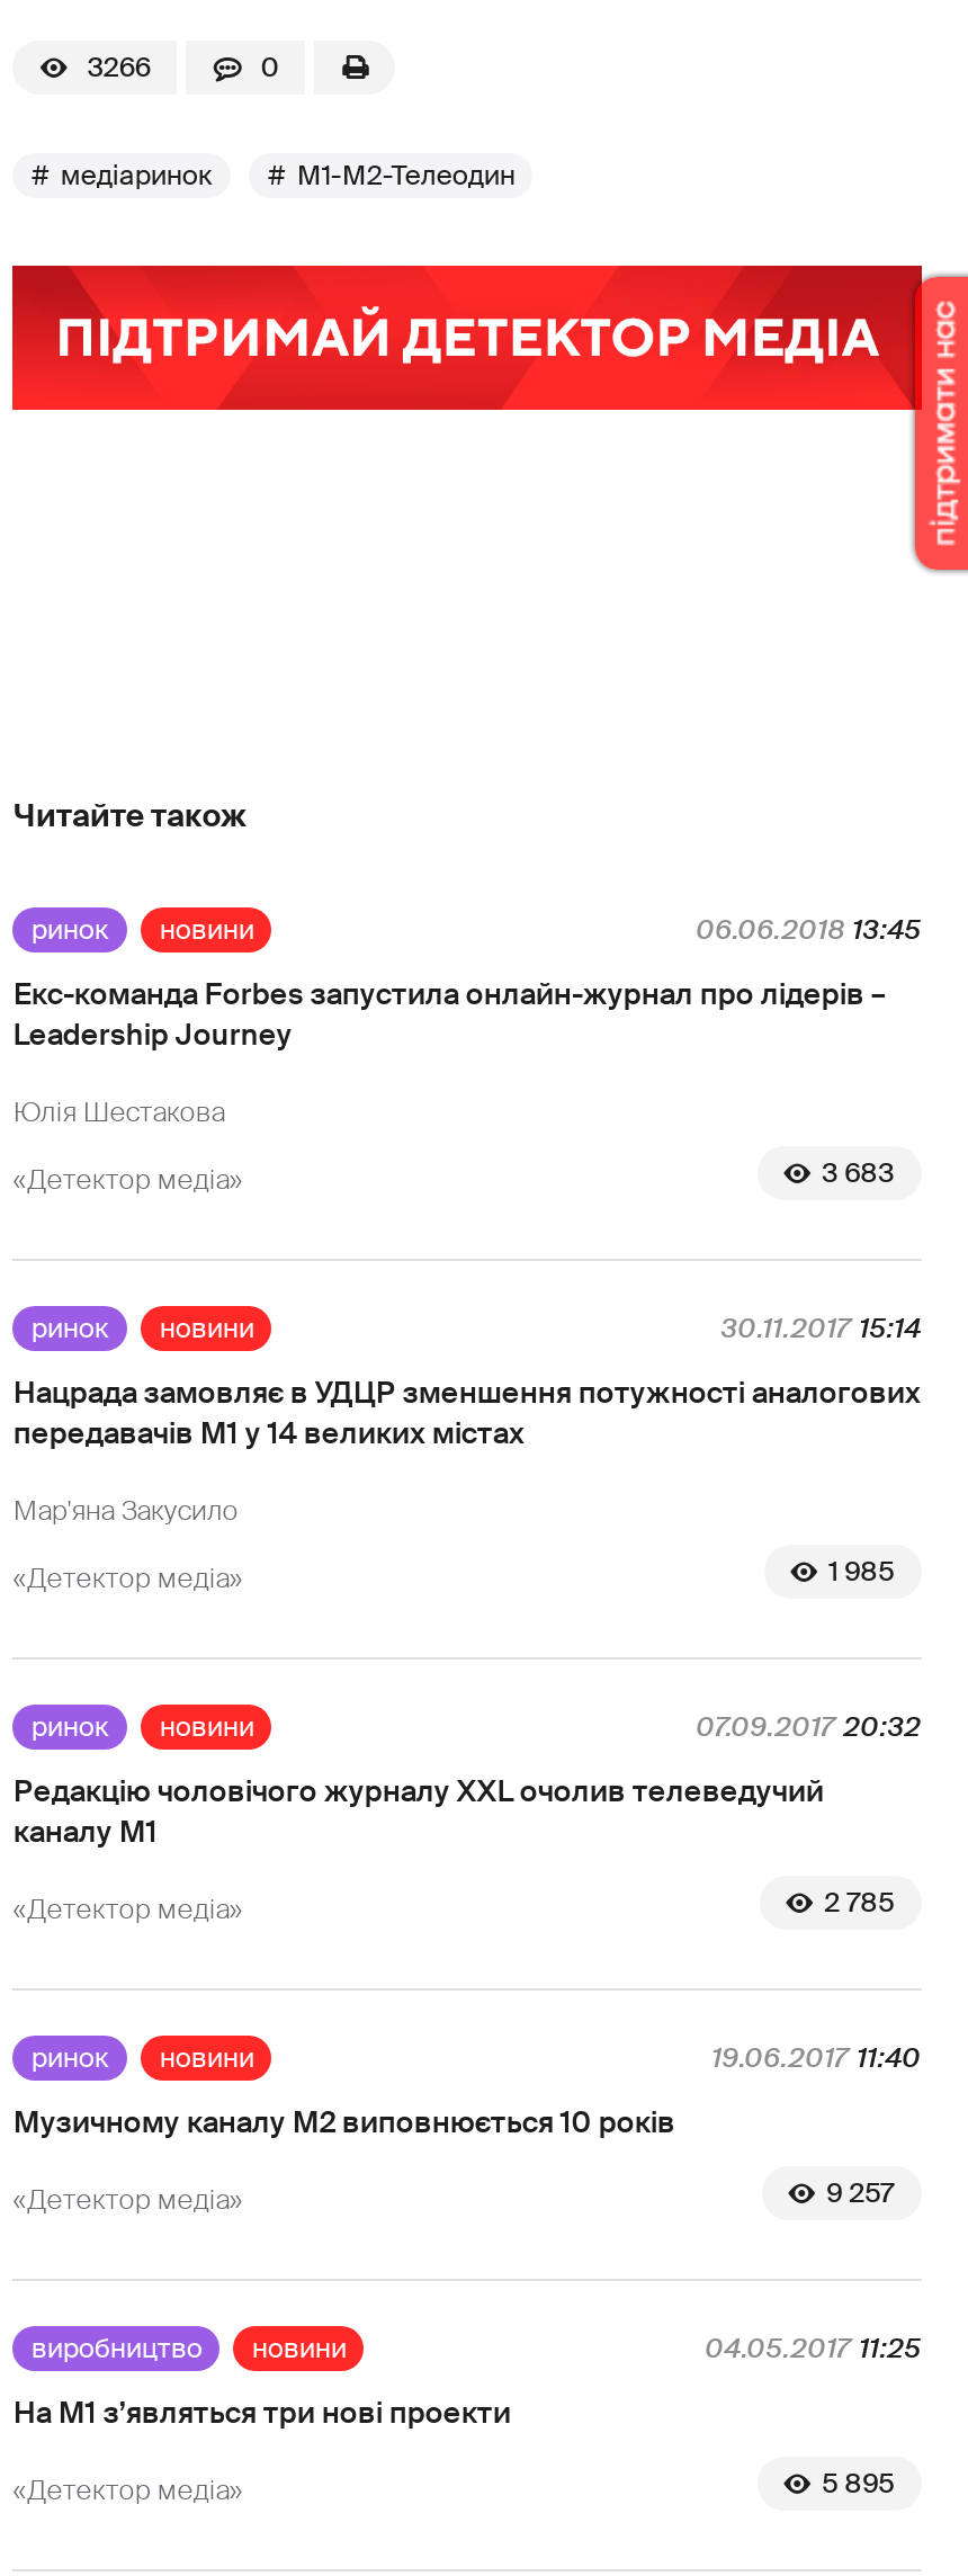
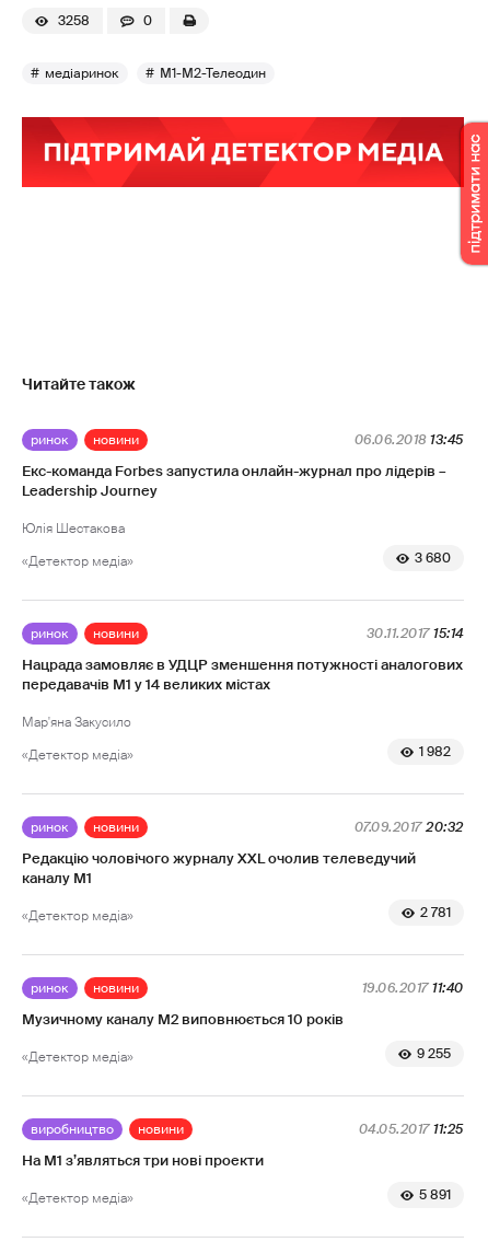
- 3266
+ 3258

- 3 683
+ 3 680

- 1 985
+ 1 982

- 2 785
+ 2 781

- 9 257
+ 9 255

- 5 895
+ 5 891
